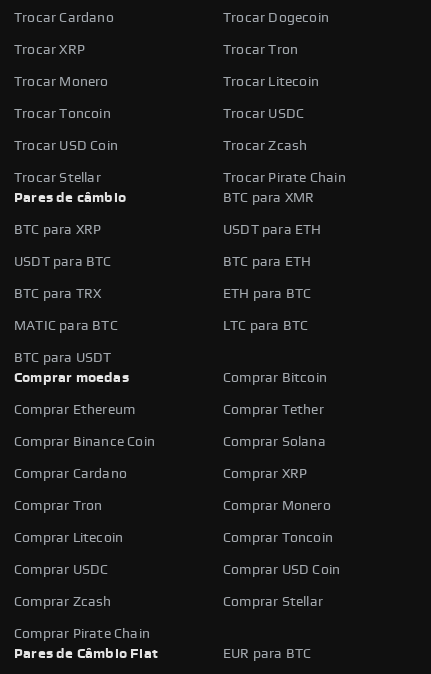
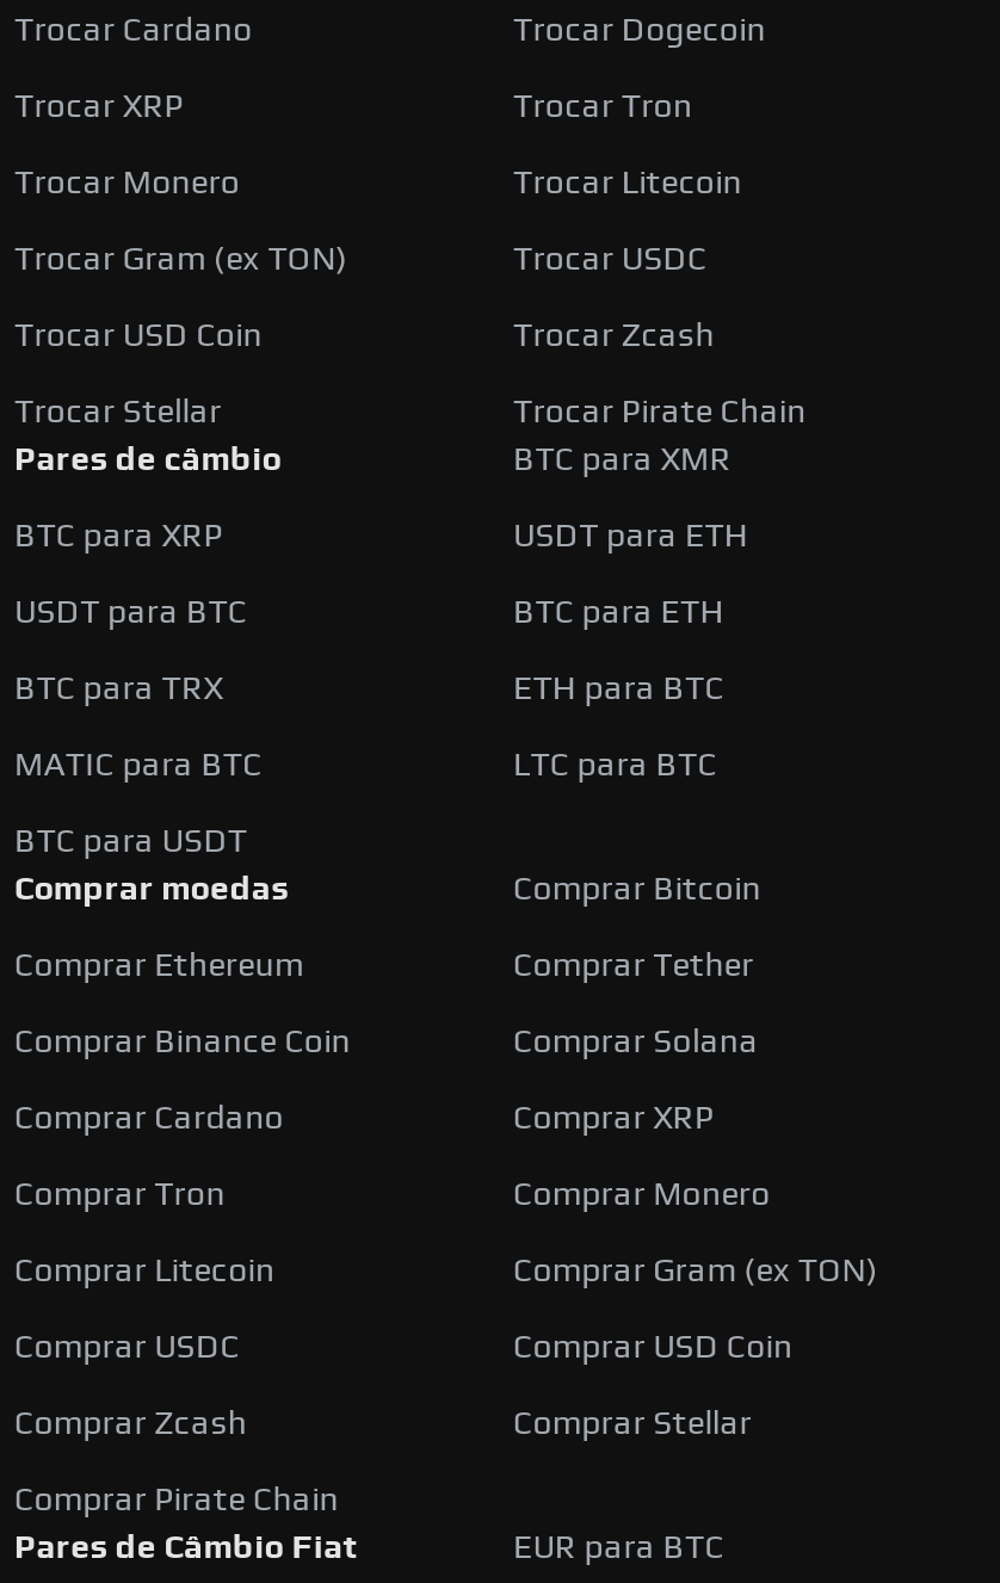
- Trocar Toncoin
+ Trocar Gram (ex TON)

- Comprar Toncoin
+ Comprar Gram (ex TON)
